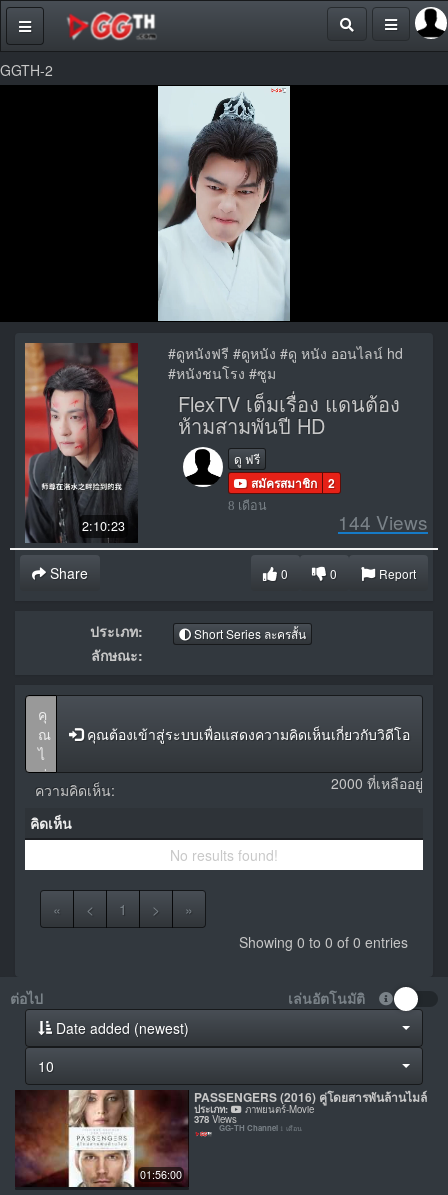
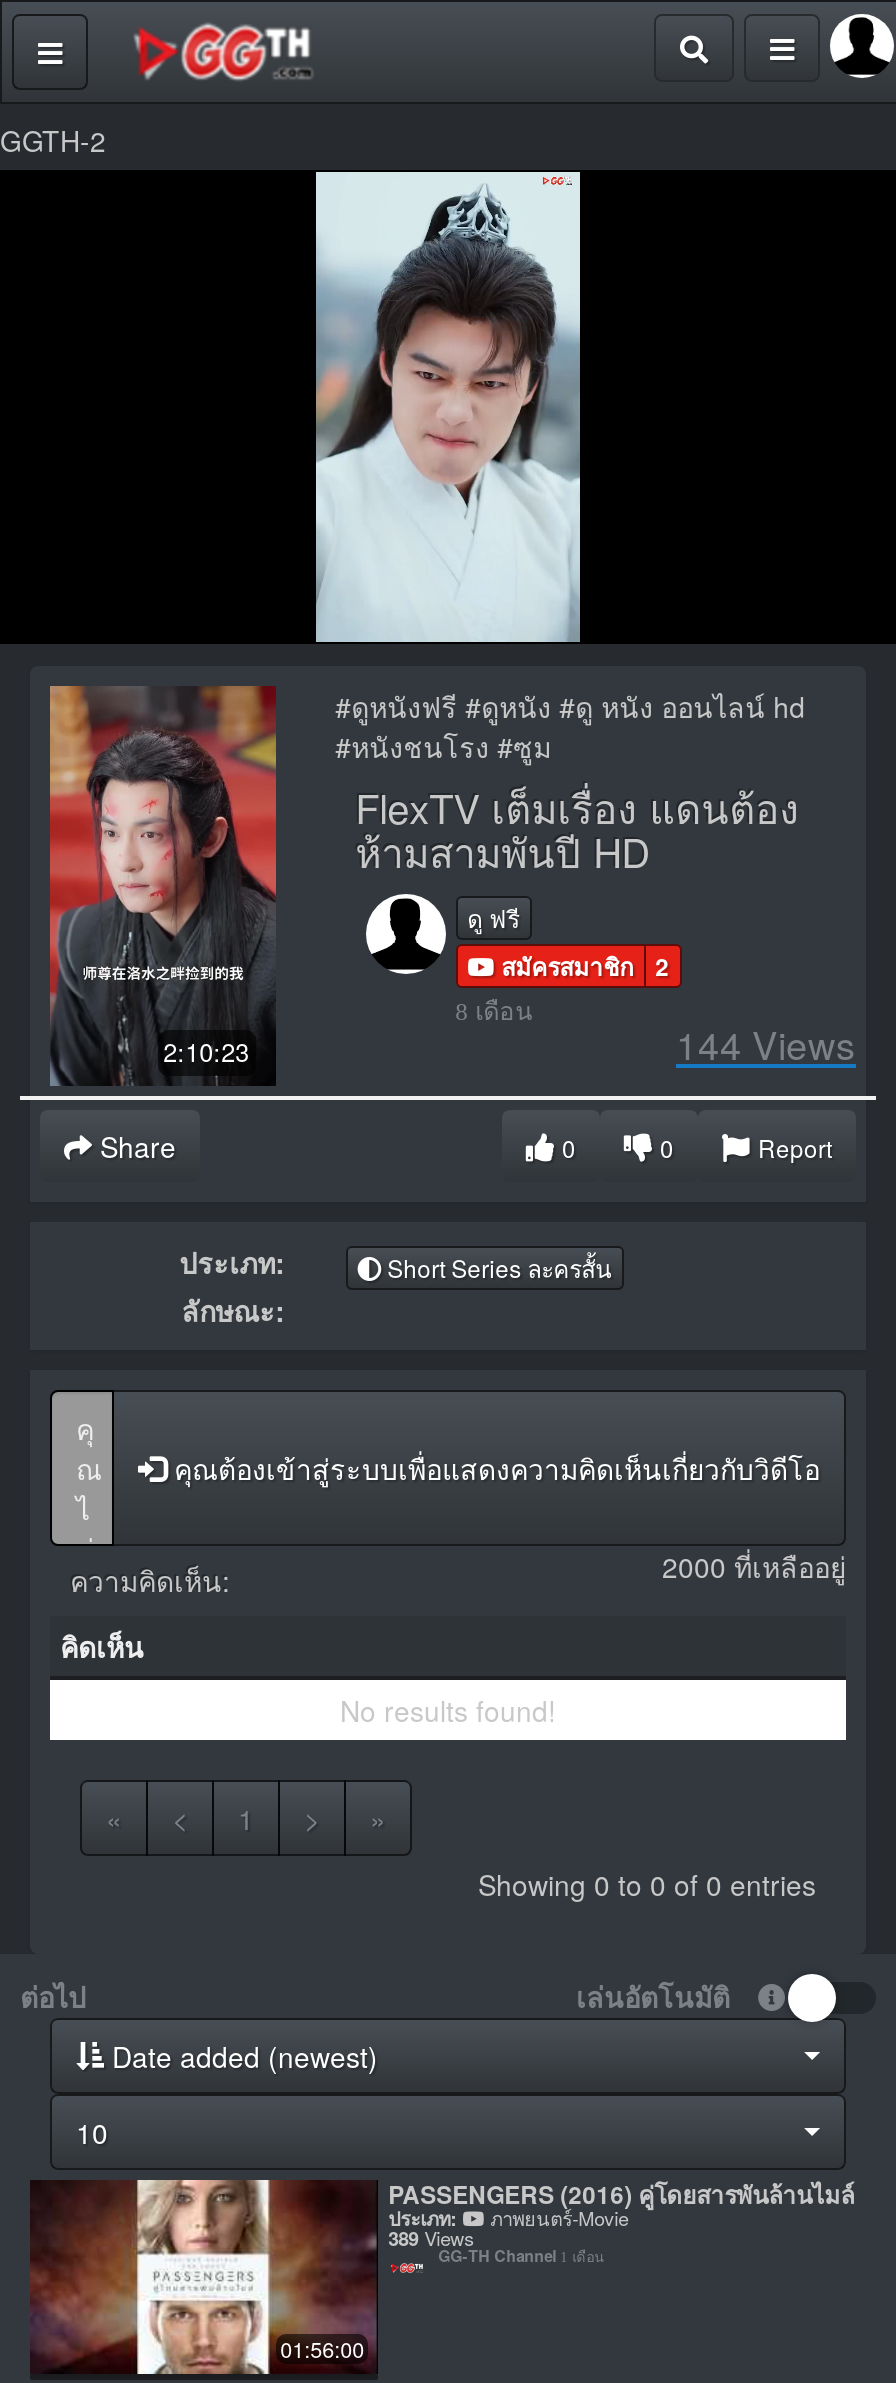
- 378Views
+ 389Views
